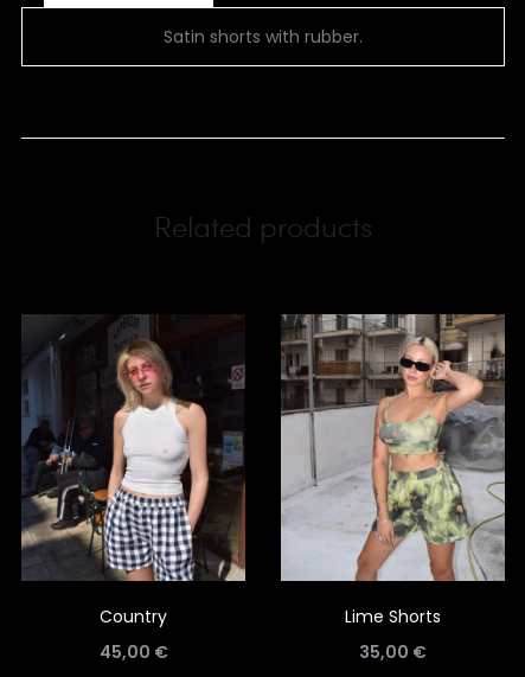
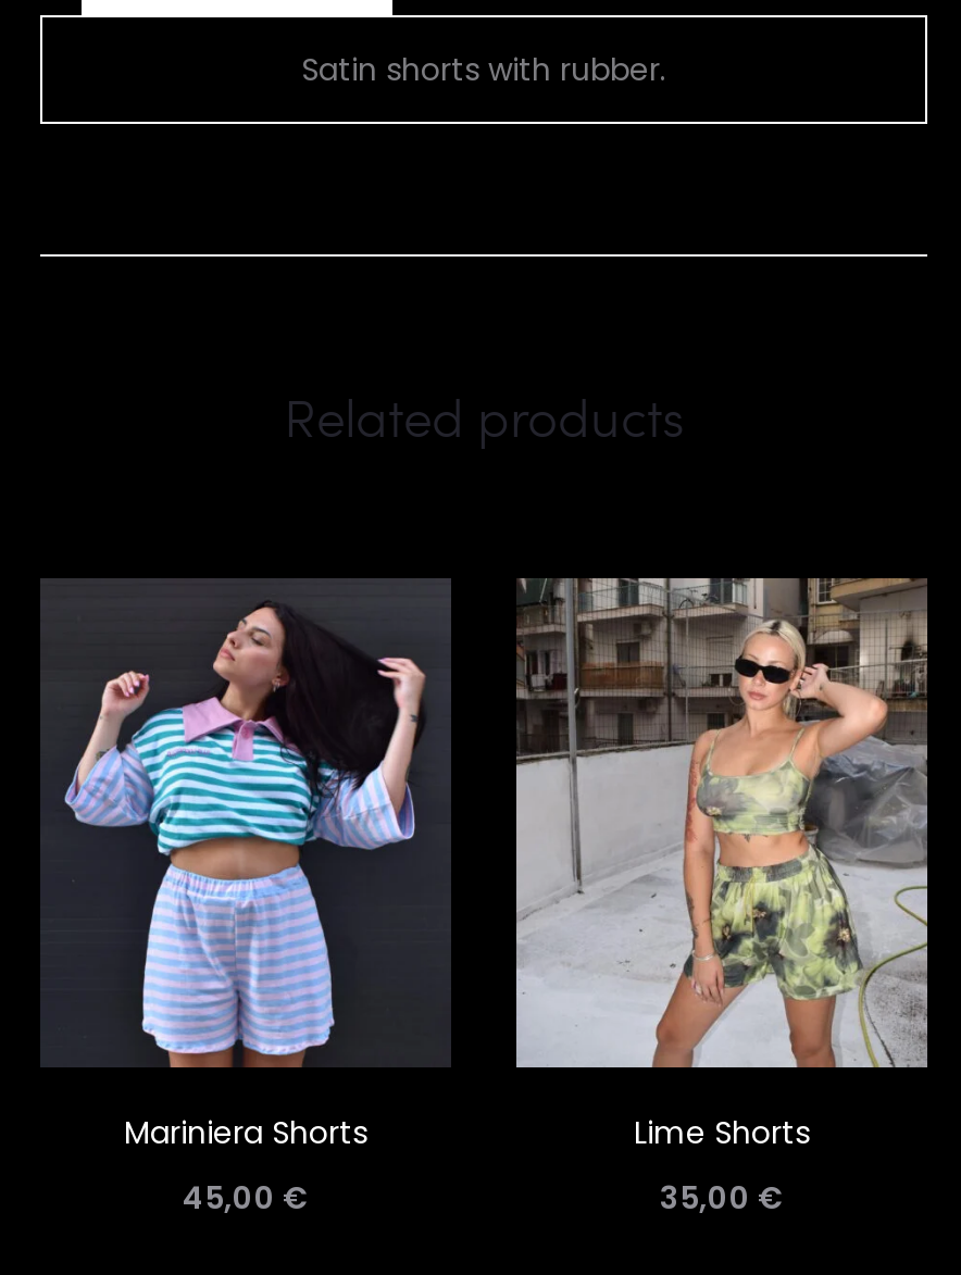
- [image]
- Country
+ [image]
+ Mariniera Shorts
